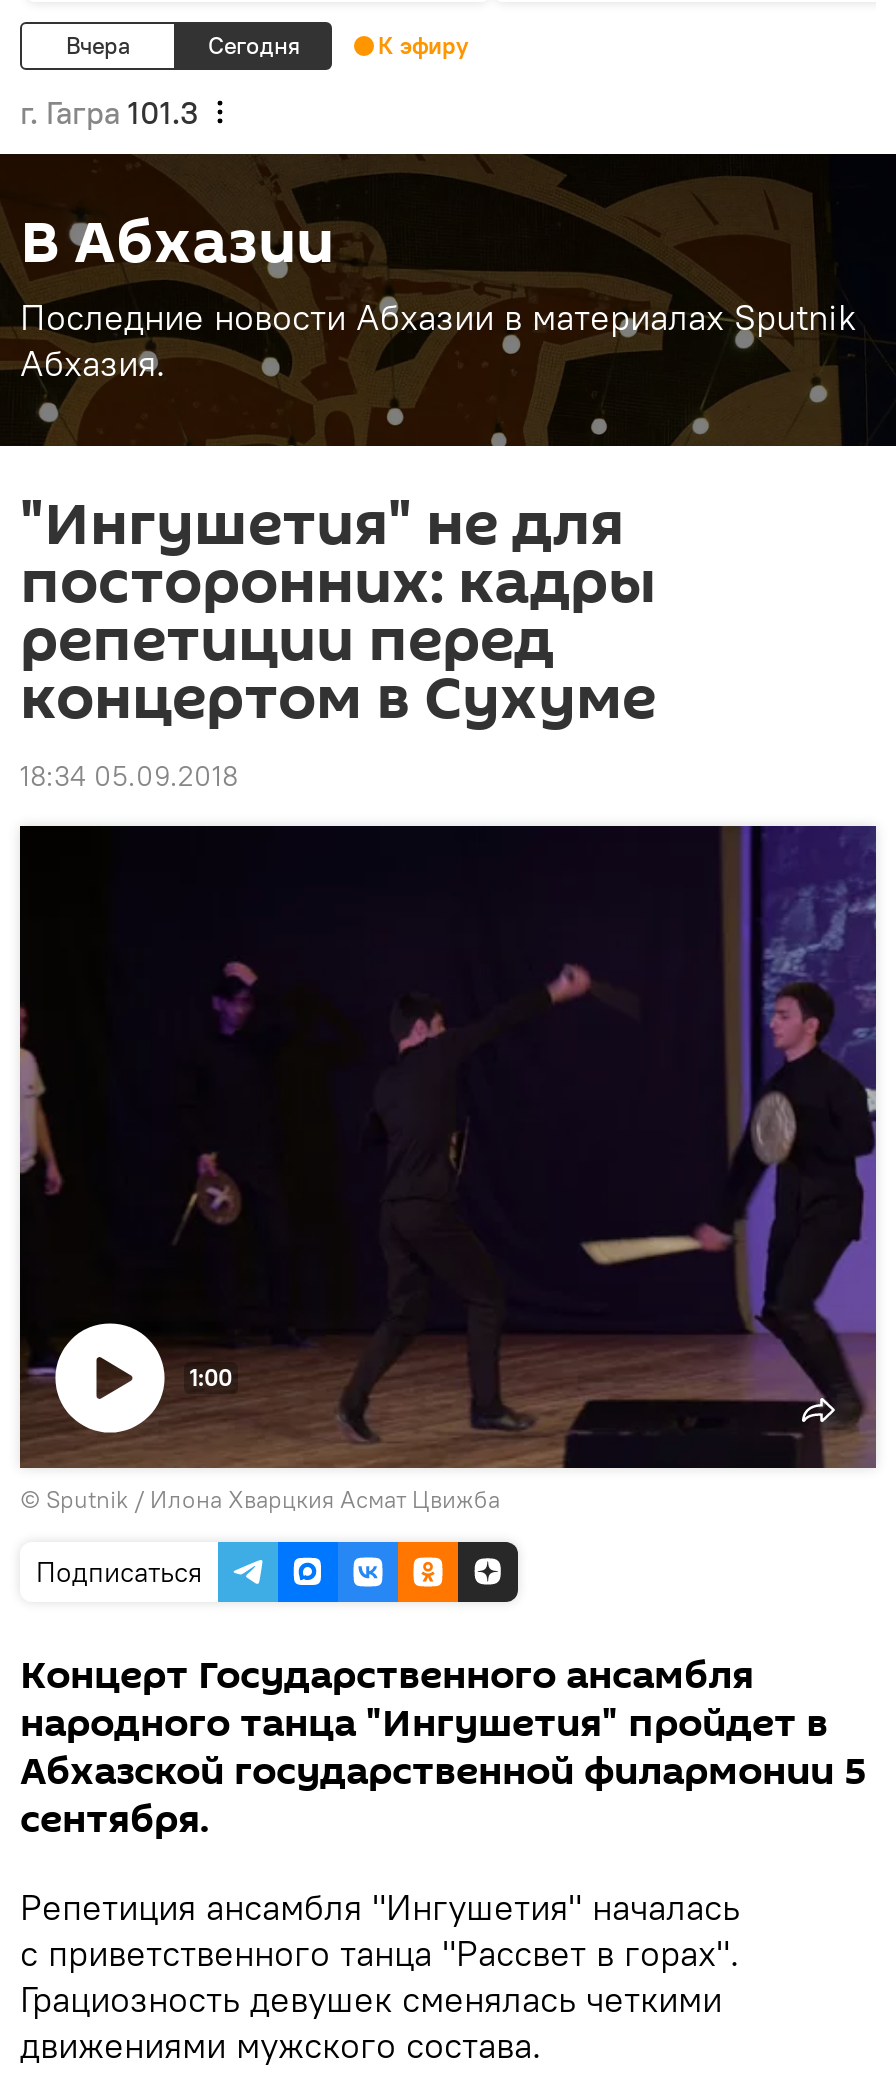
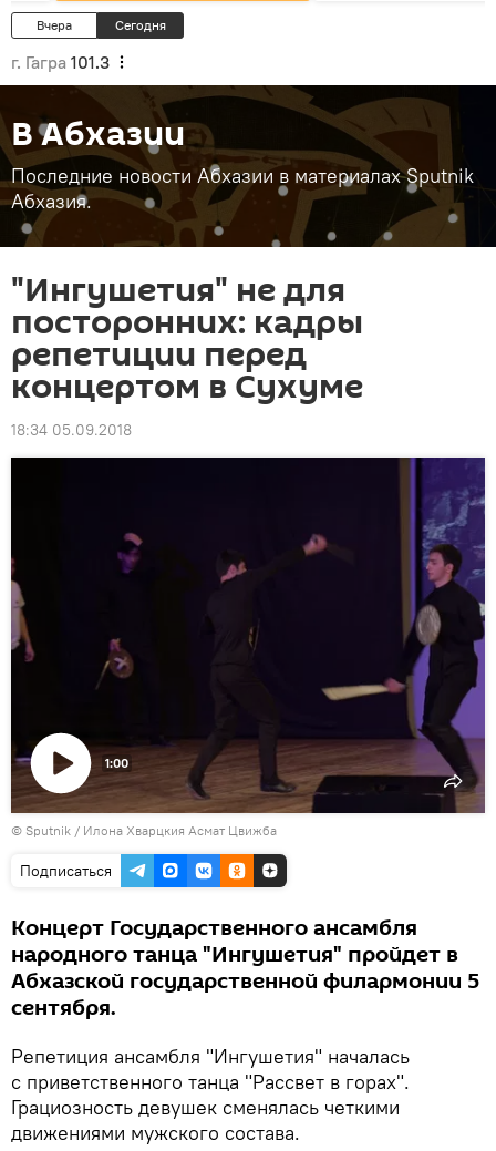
- К эфиру
